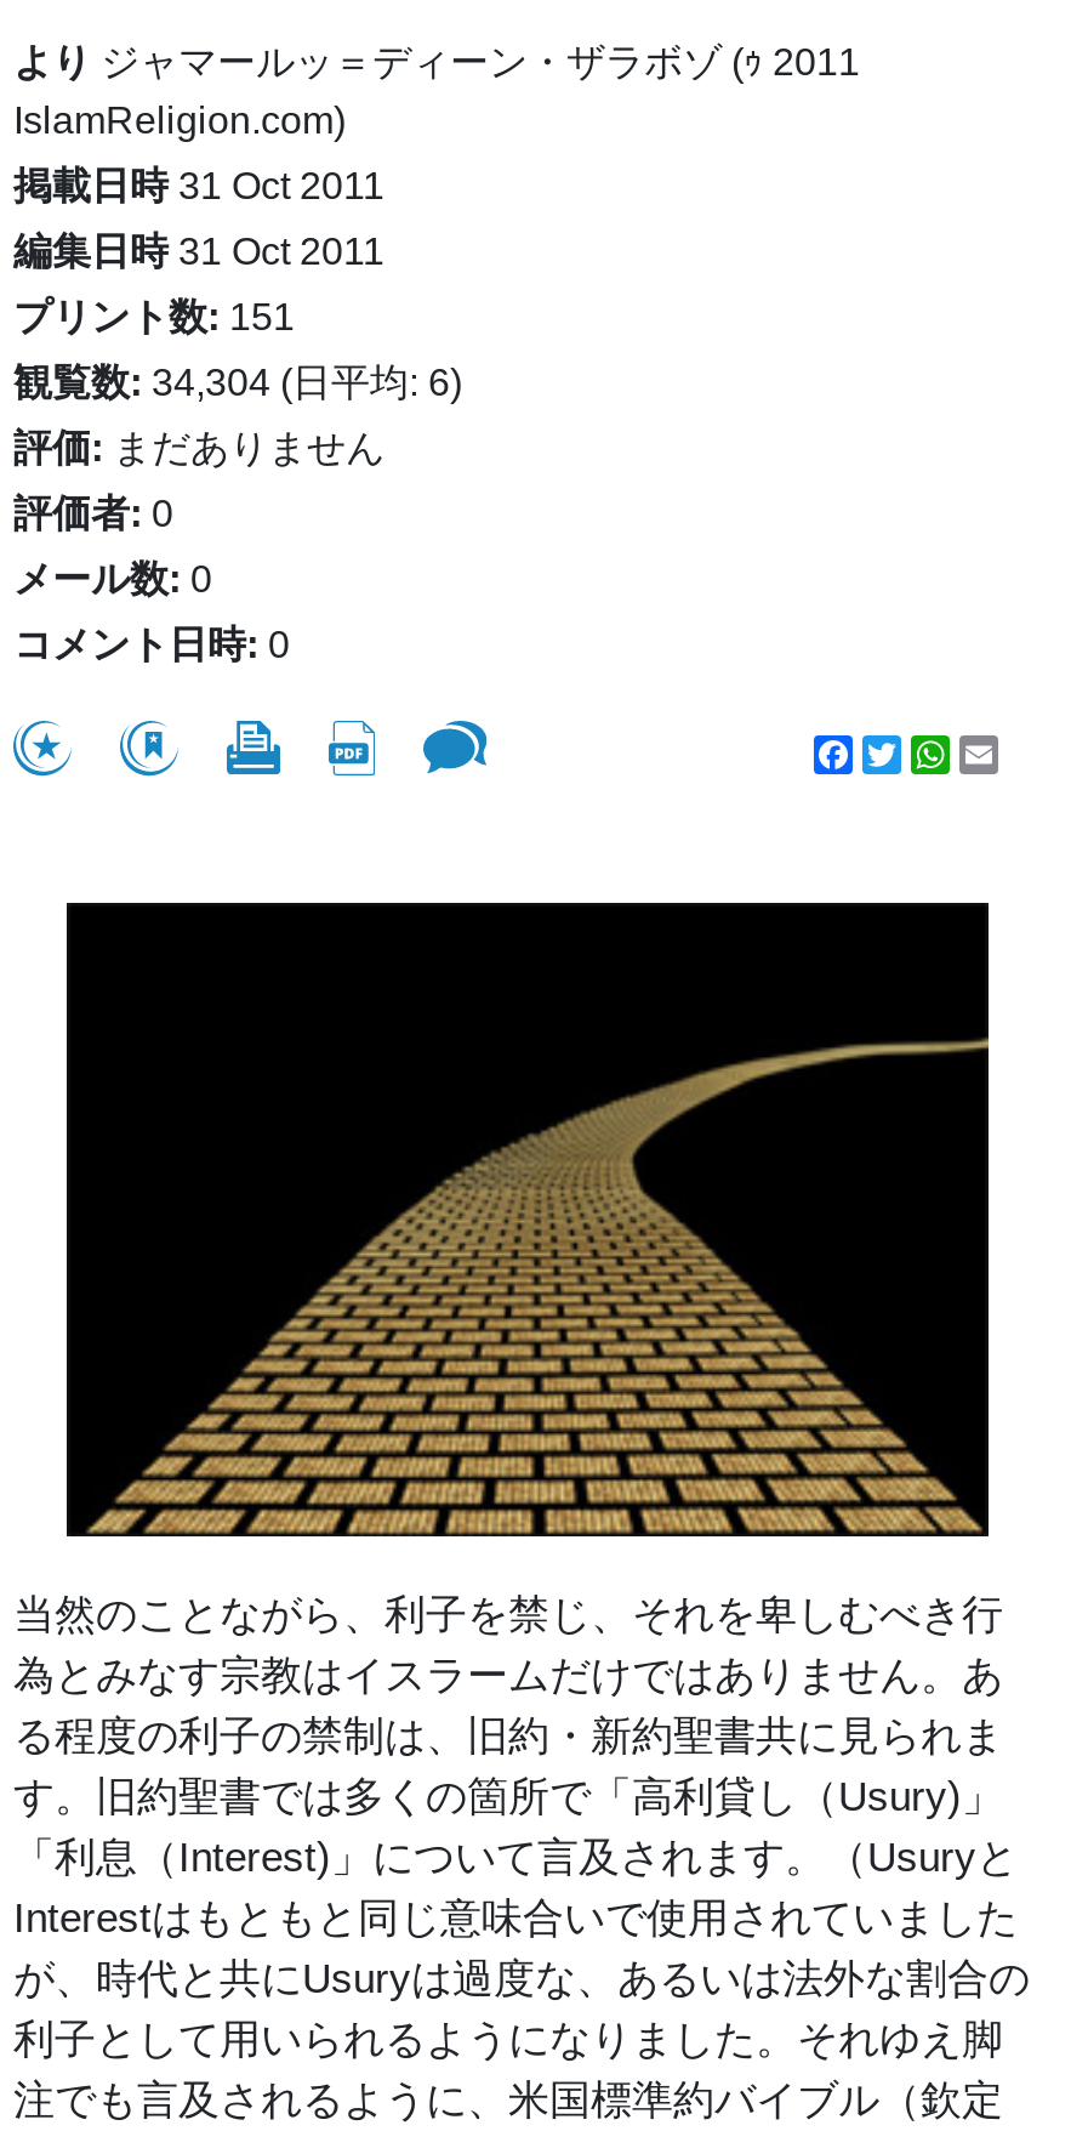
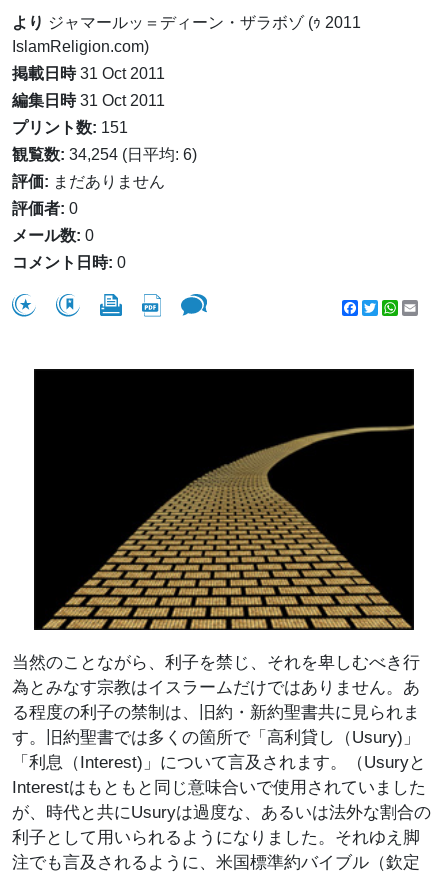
- 観覧数: 34,304 (日平均: 6)
+ 観覧数: 34,254 (日平均: 6)
